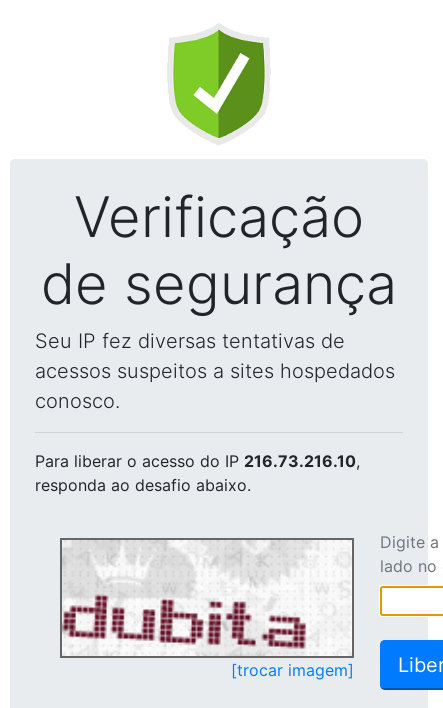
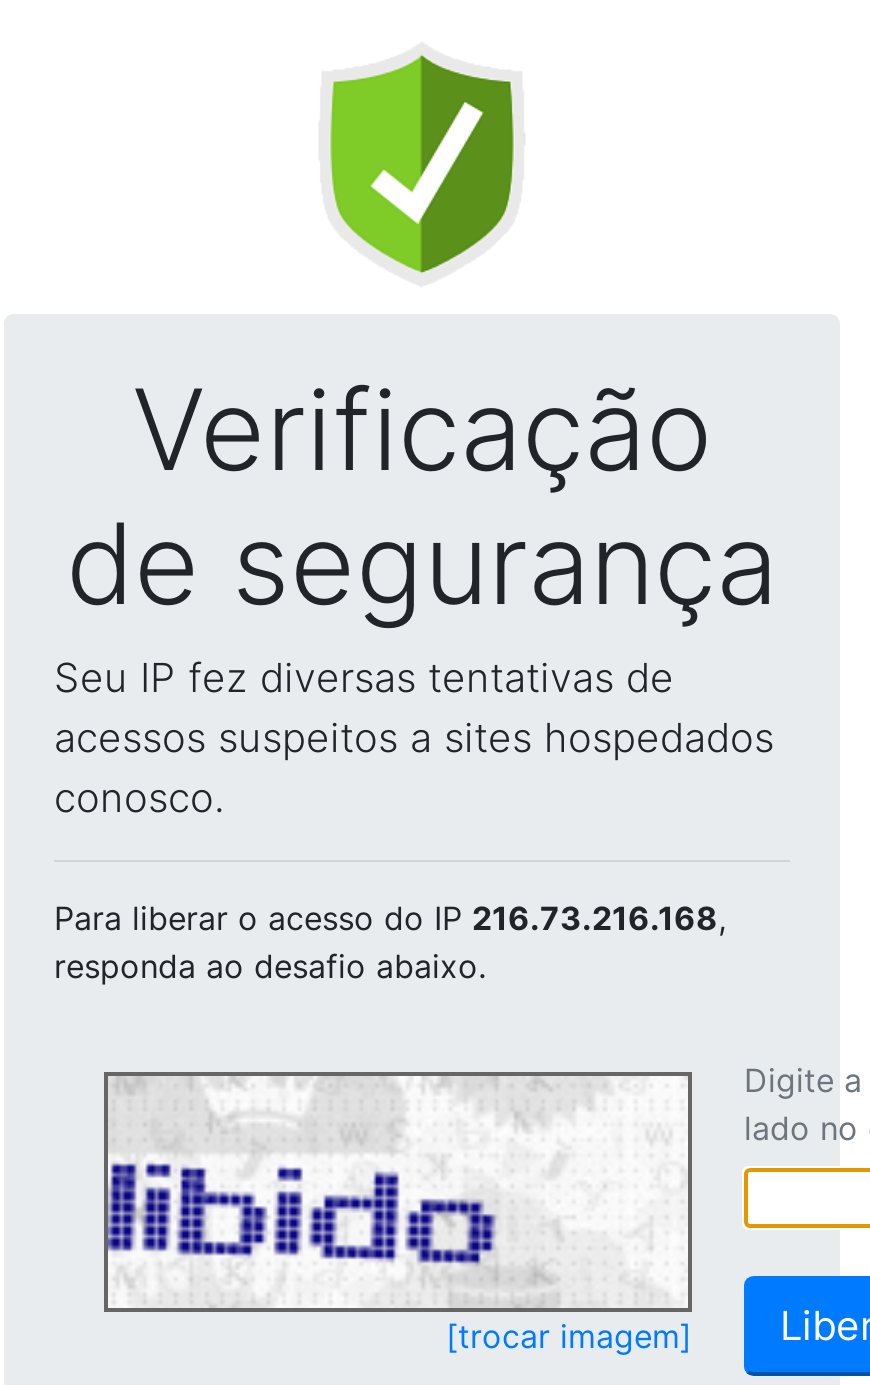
- Para liberar o acesso do IP 216.73.216.10,
+ Para liberar o acesso do IP 216.73.216.168,

- [image]
+ [image]
